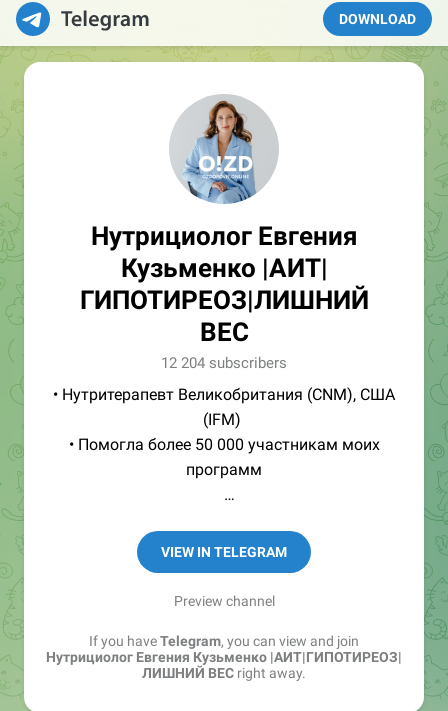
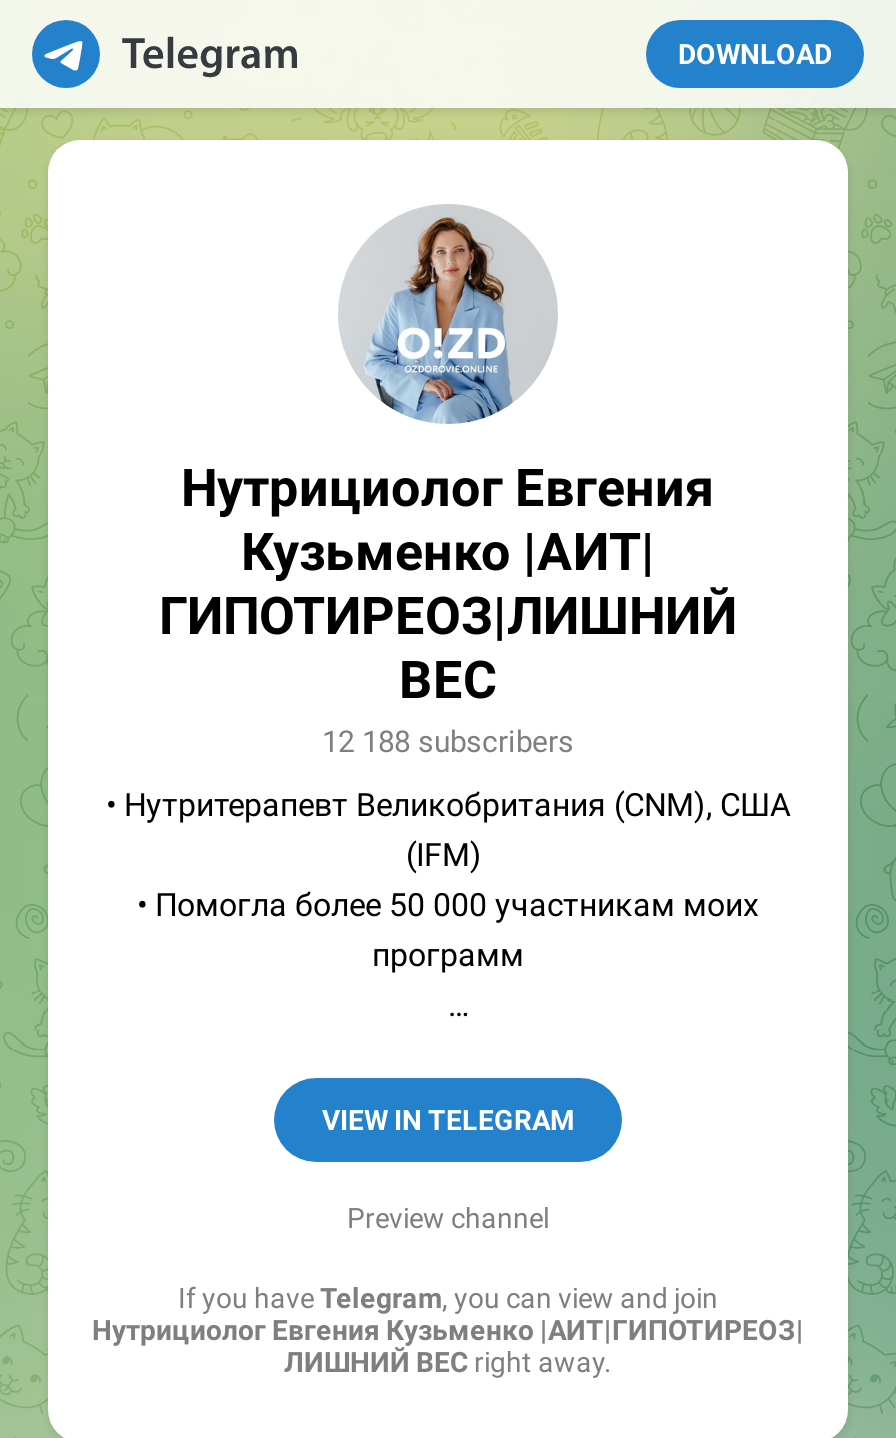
- 12 204 subscribers
+ 12 188 subscribers
